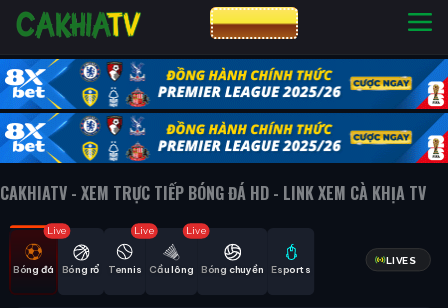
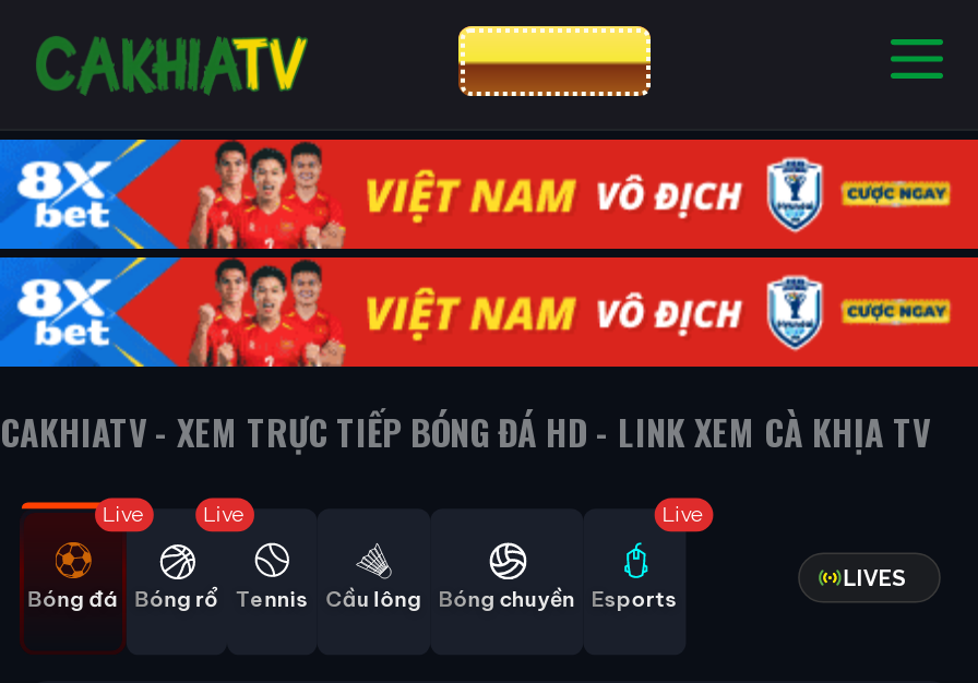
- [image]
+ [image]

- Live

- Live

+ Live

+ Live
